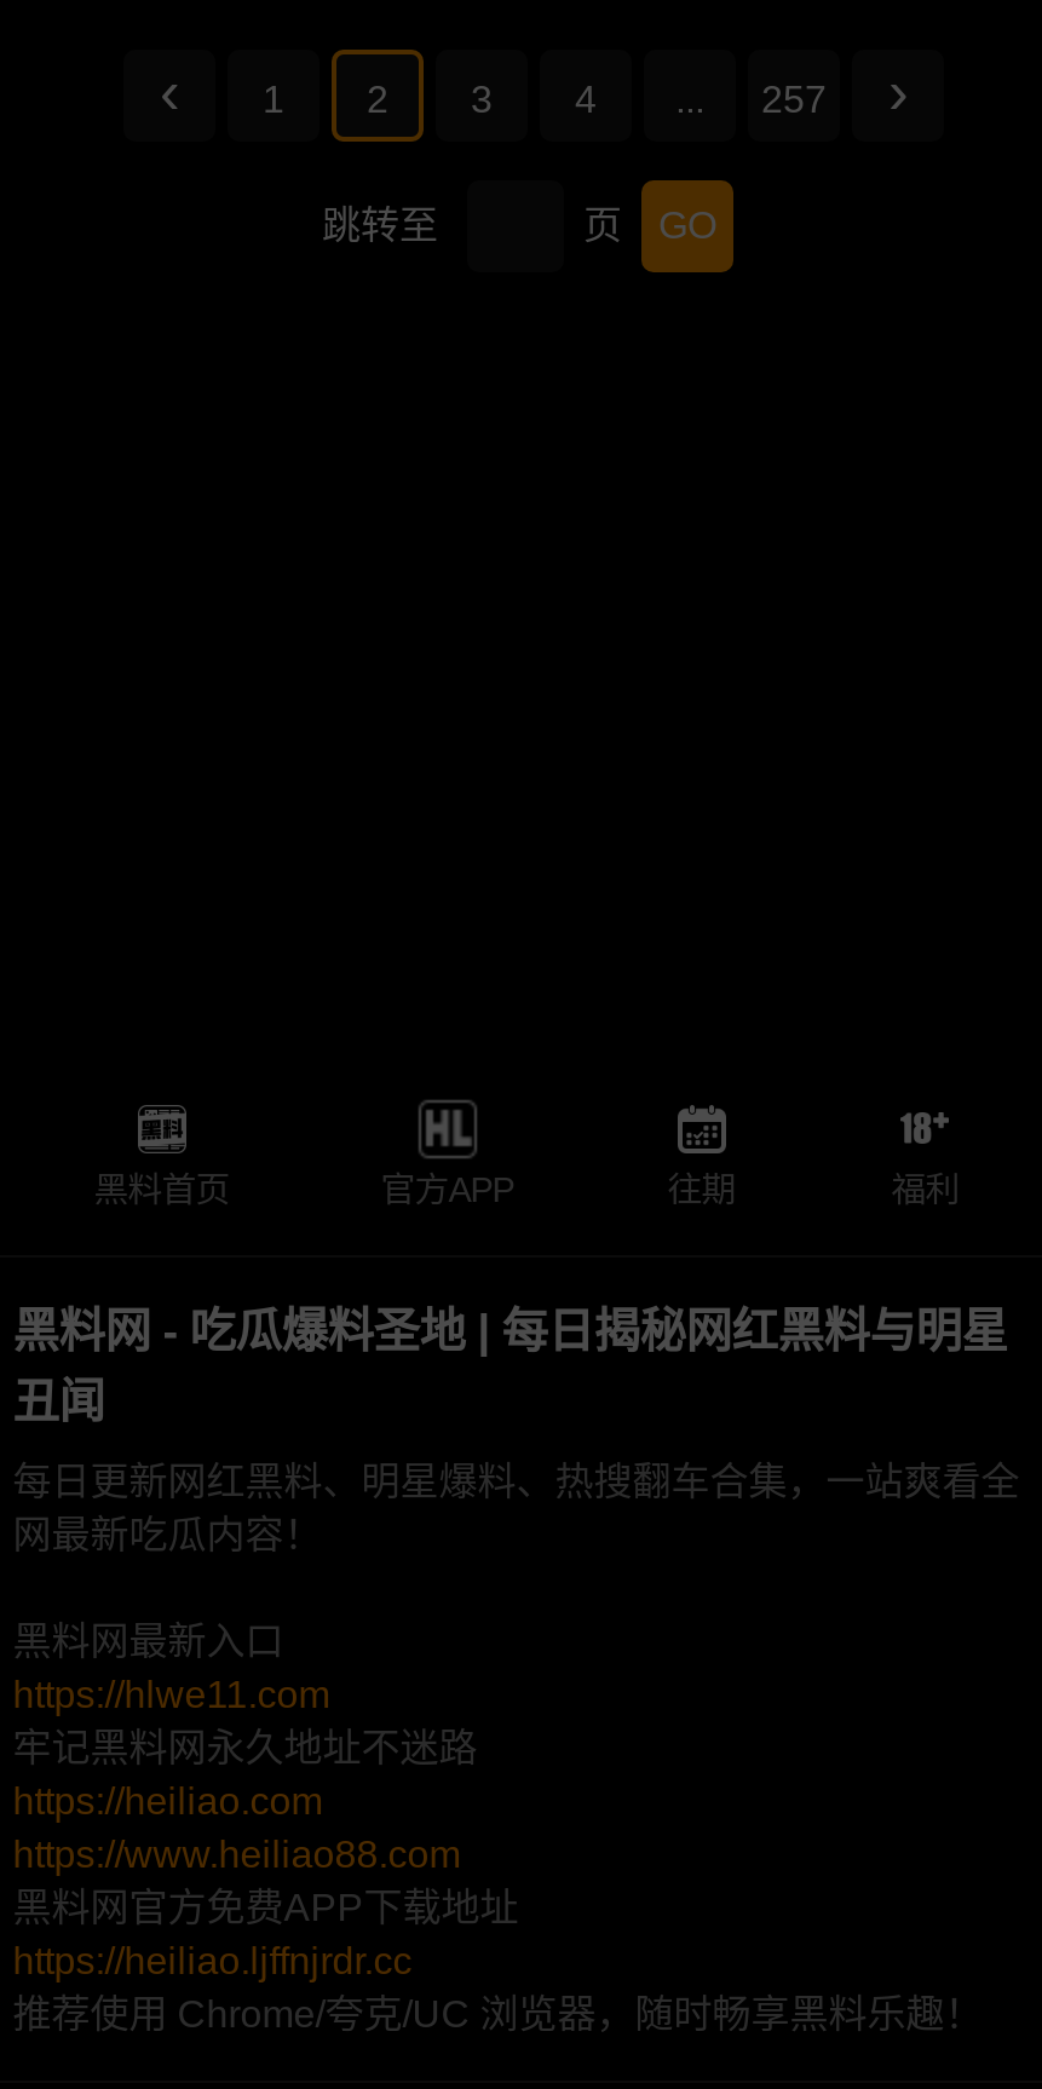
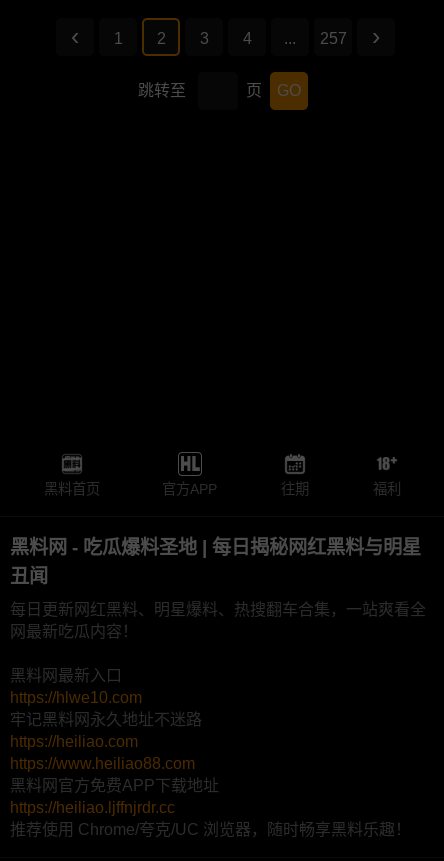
- https://hlwe11.com
+ https://hlwe10.com
